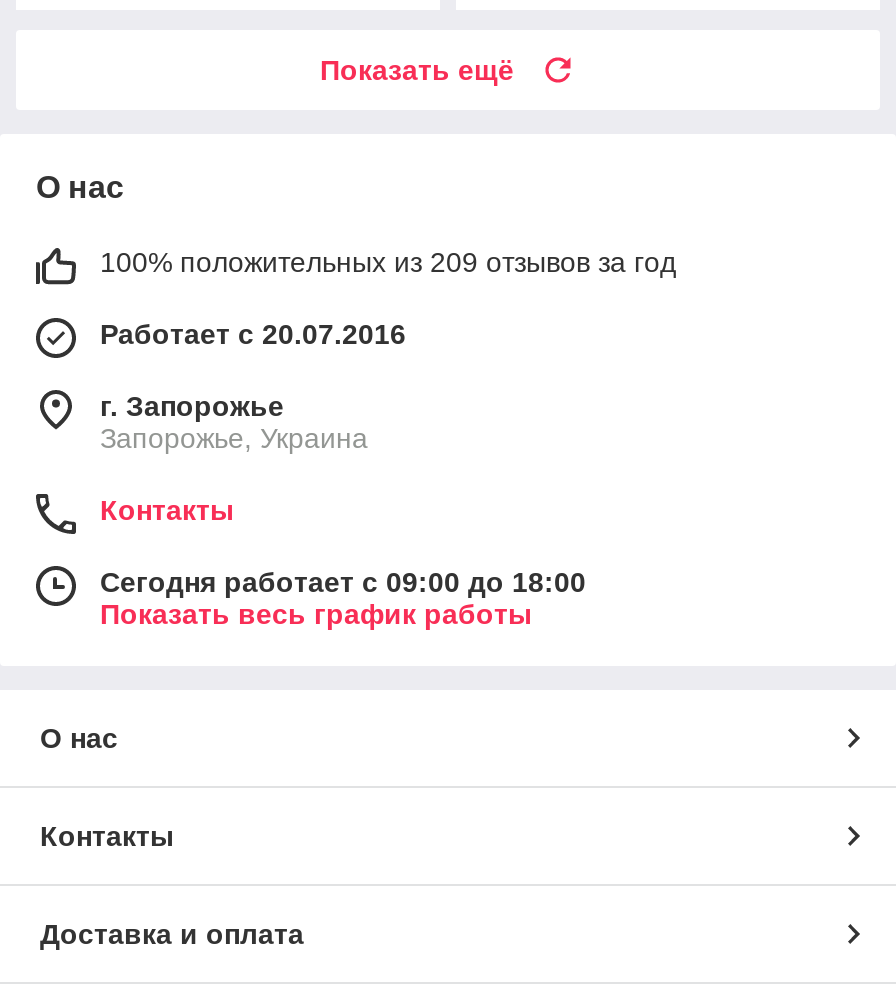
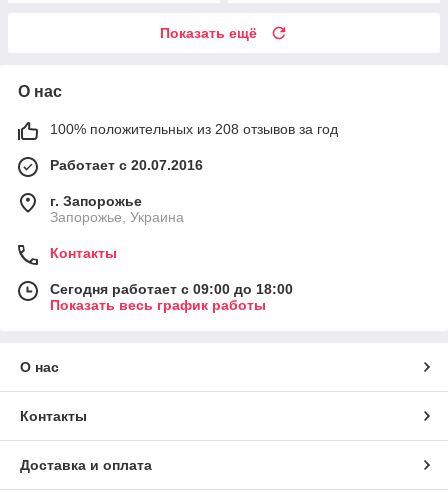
- 100% положительных из 209 отзывов за год
+ 100% положительных из 208 отзывов за год
